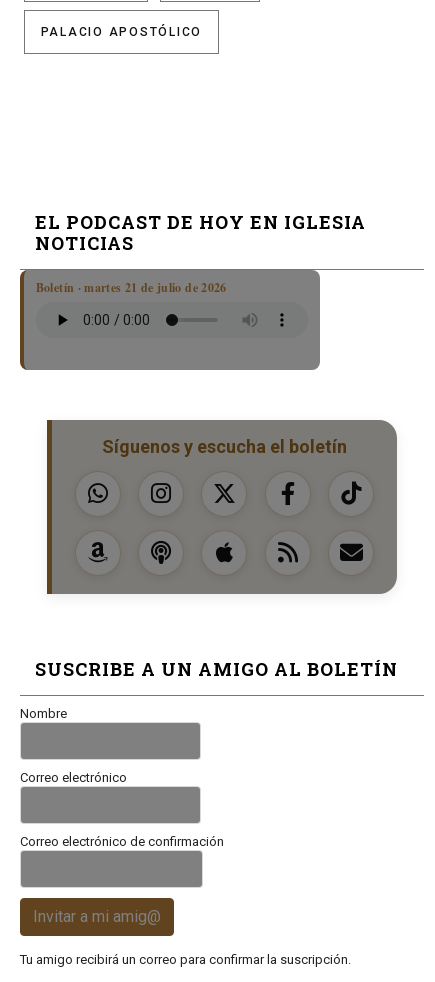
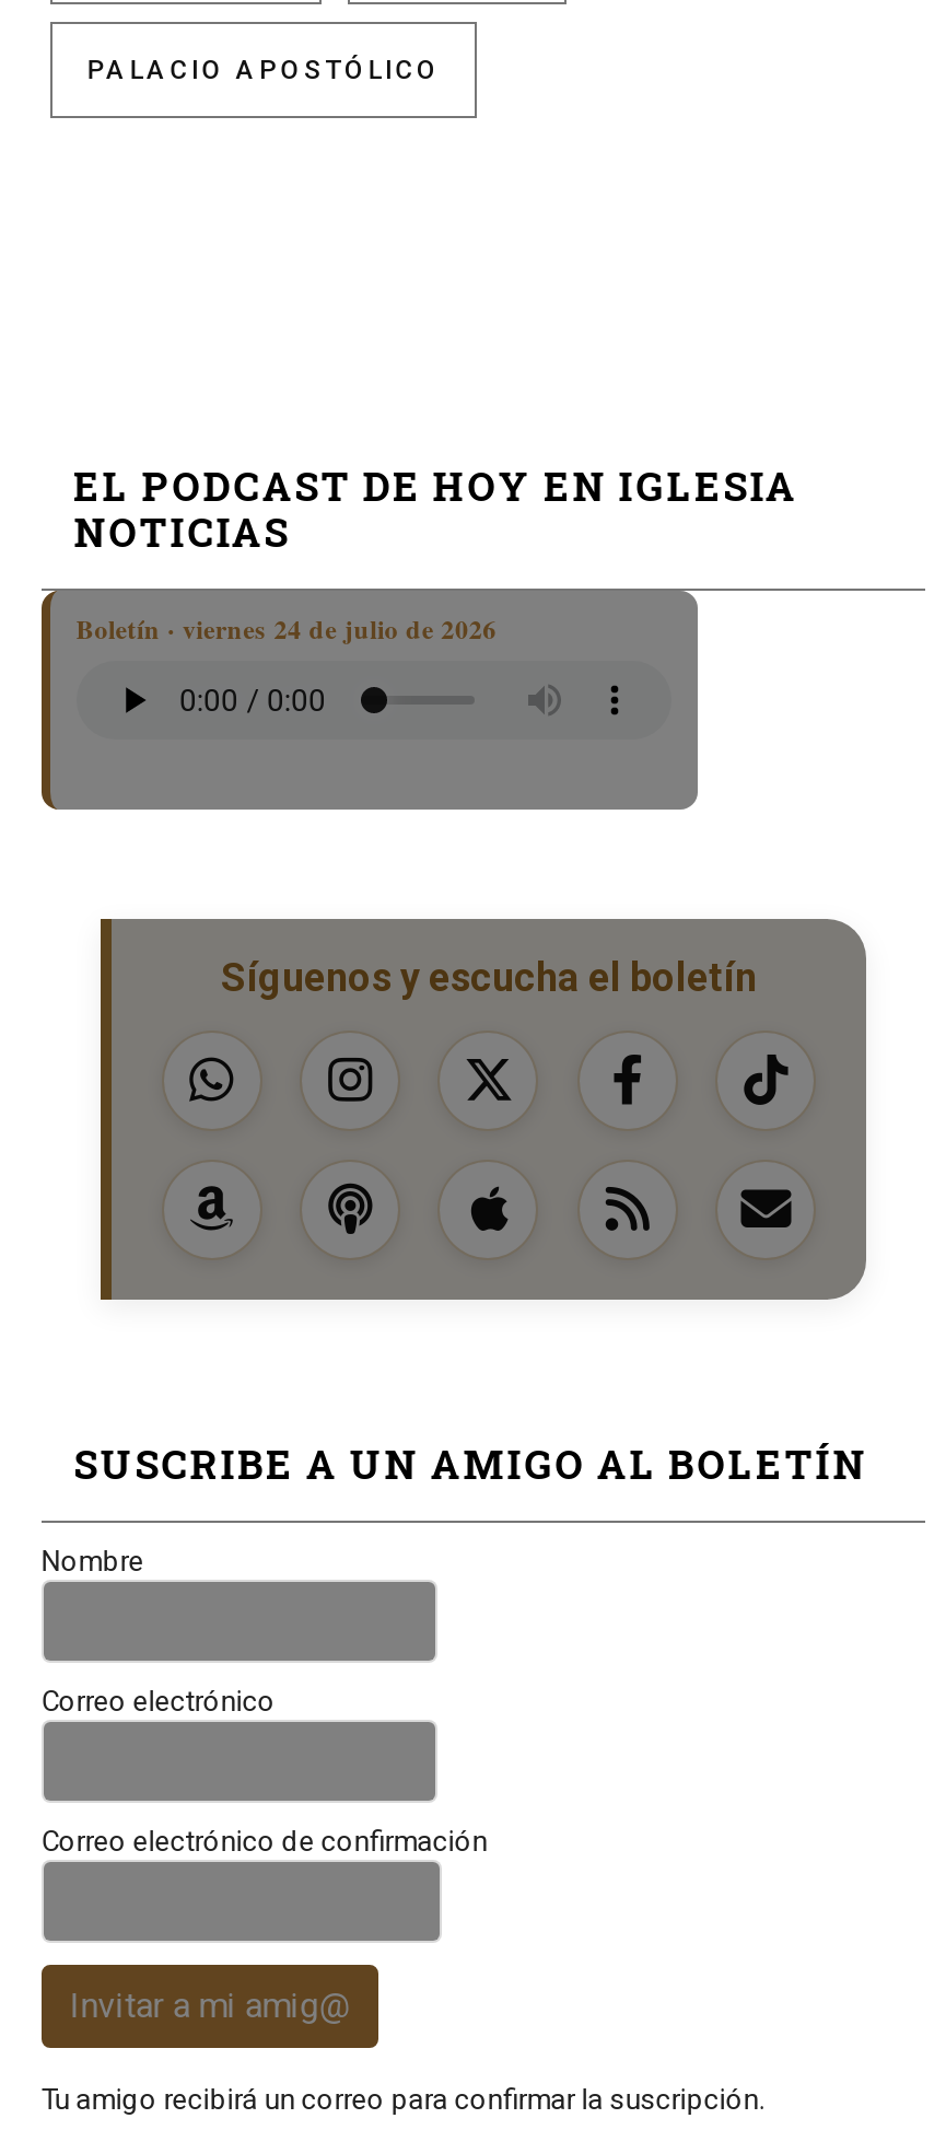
- Boletín · martes 21 de julio de 2026
+ Boletín · viernes 24 de julio de 2026
